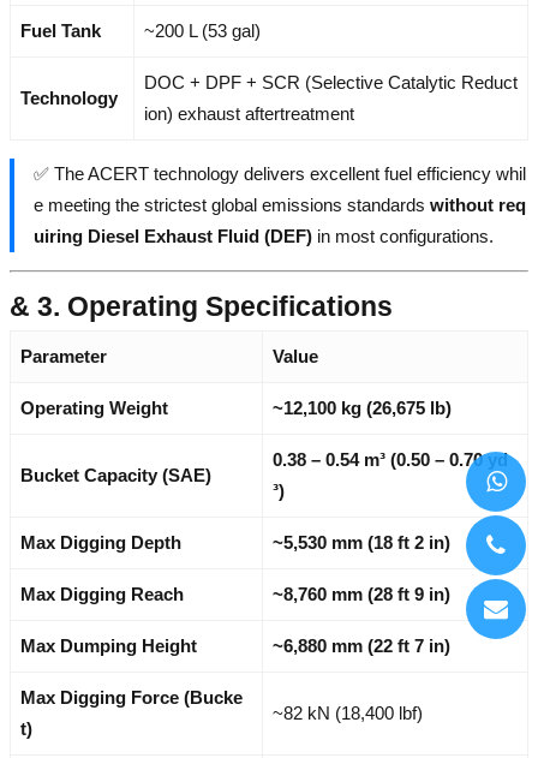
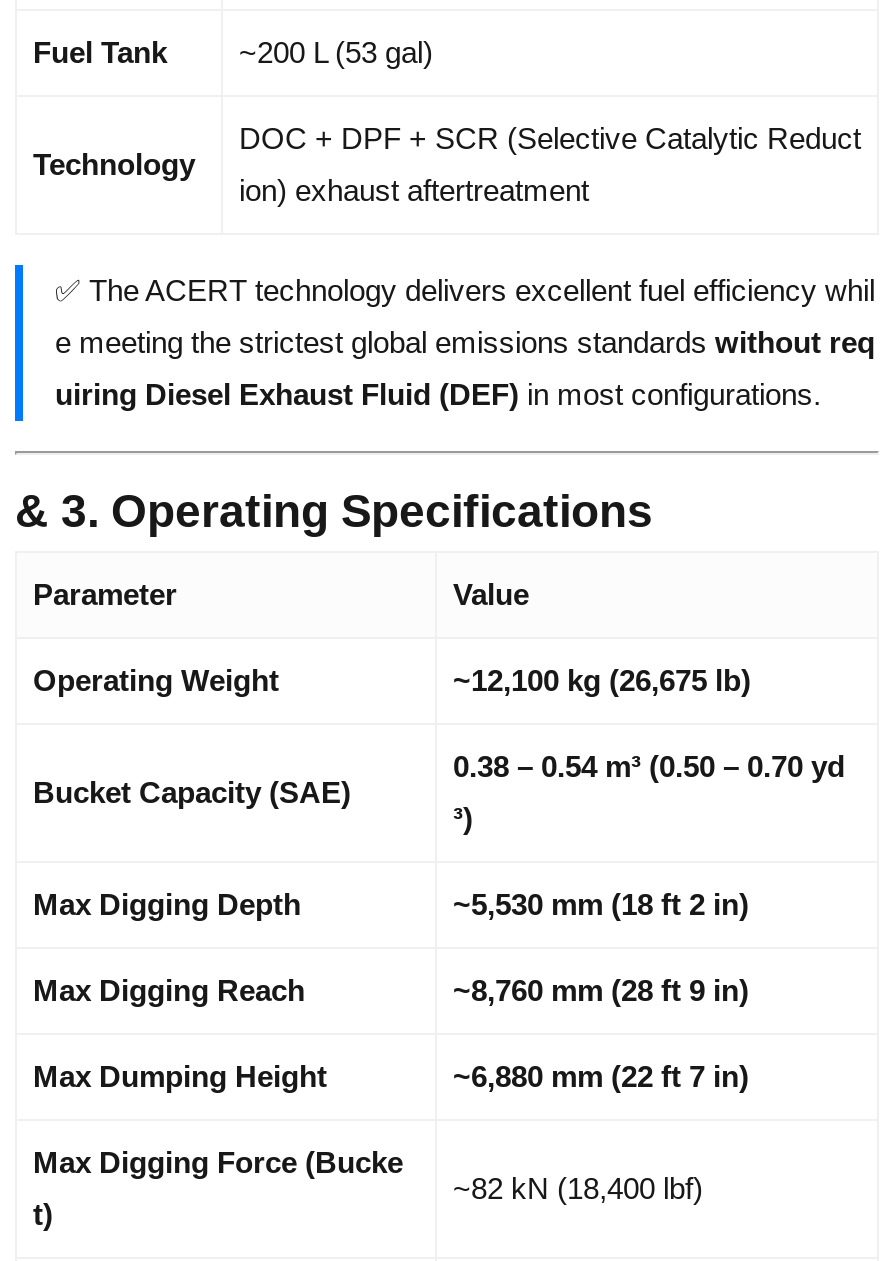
- [image]
